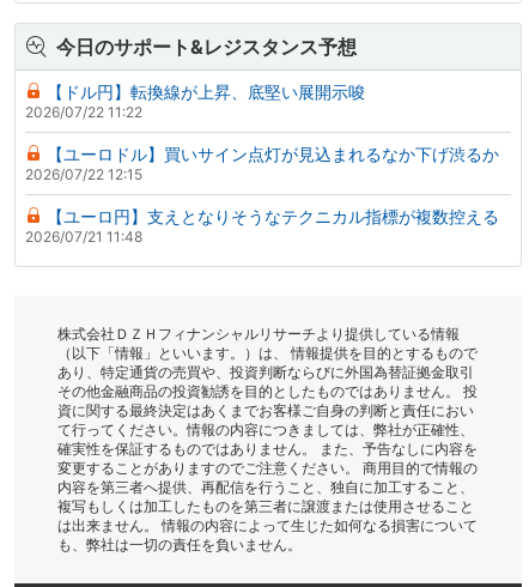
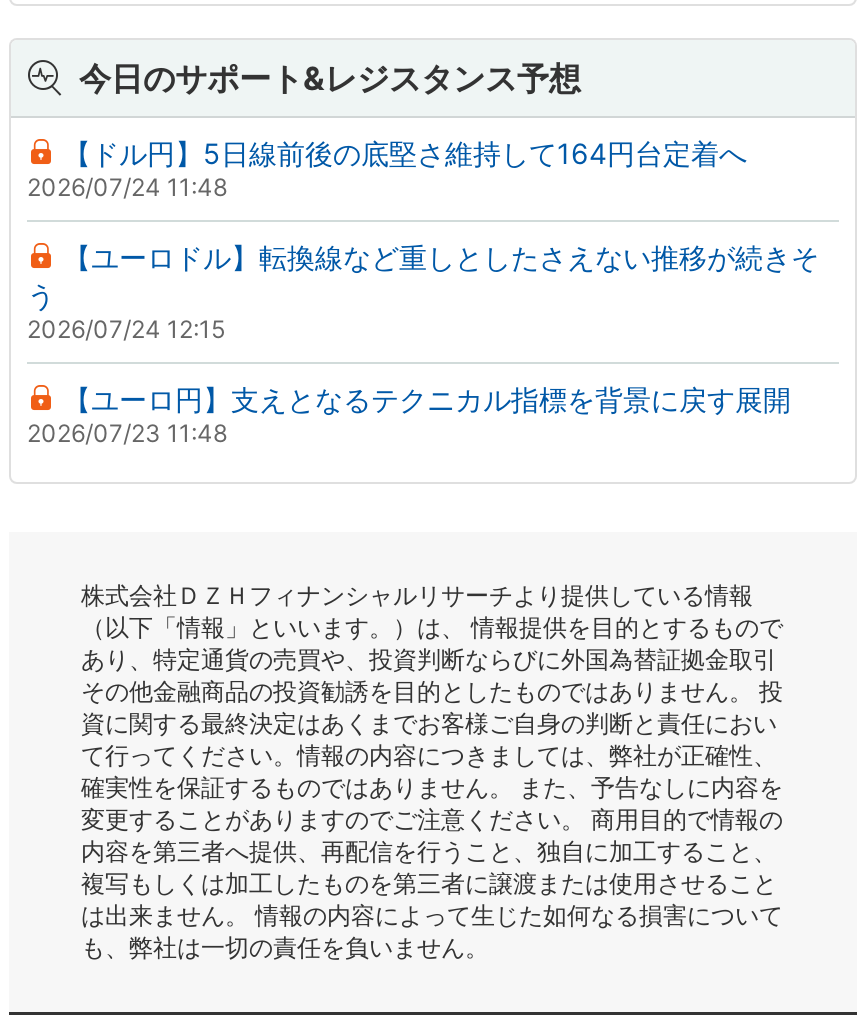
- 【ドル円】転換線が上昇、底堅い展開示唆
- 2026/07/22 11:22
+ 【ドル円】5日線前後の底堅さ維持して164円台定着へ
+ 2026/07/24 11:48

- 【ユーロドル】買いサイン点灯が見込まれるなか下げ渋るか
- 2026/07/22 12:15
+ 【ユーロドル】転換線など重しとしたさえない推移が続きそ
+ う
+ 2026/07/24 12:15

- 【ユーロ円】支えとなりそうなテクニカル指標が複数控える
- 2026/07/21 11:48
+ 【ユーロ円】支えとなるテクニカル指標を背景に戻す展開
+ 2026/07/23 11:48
